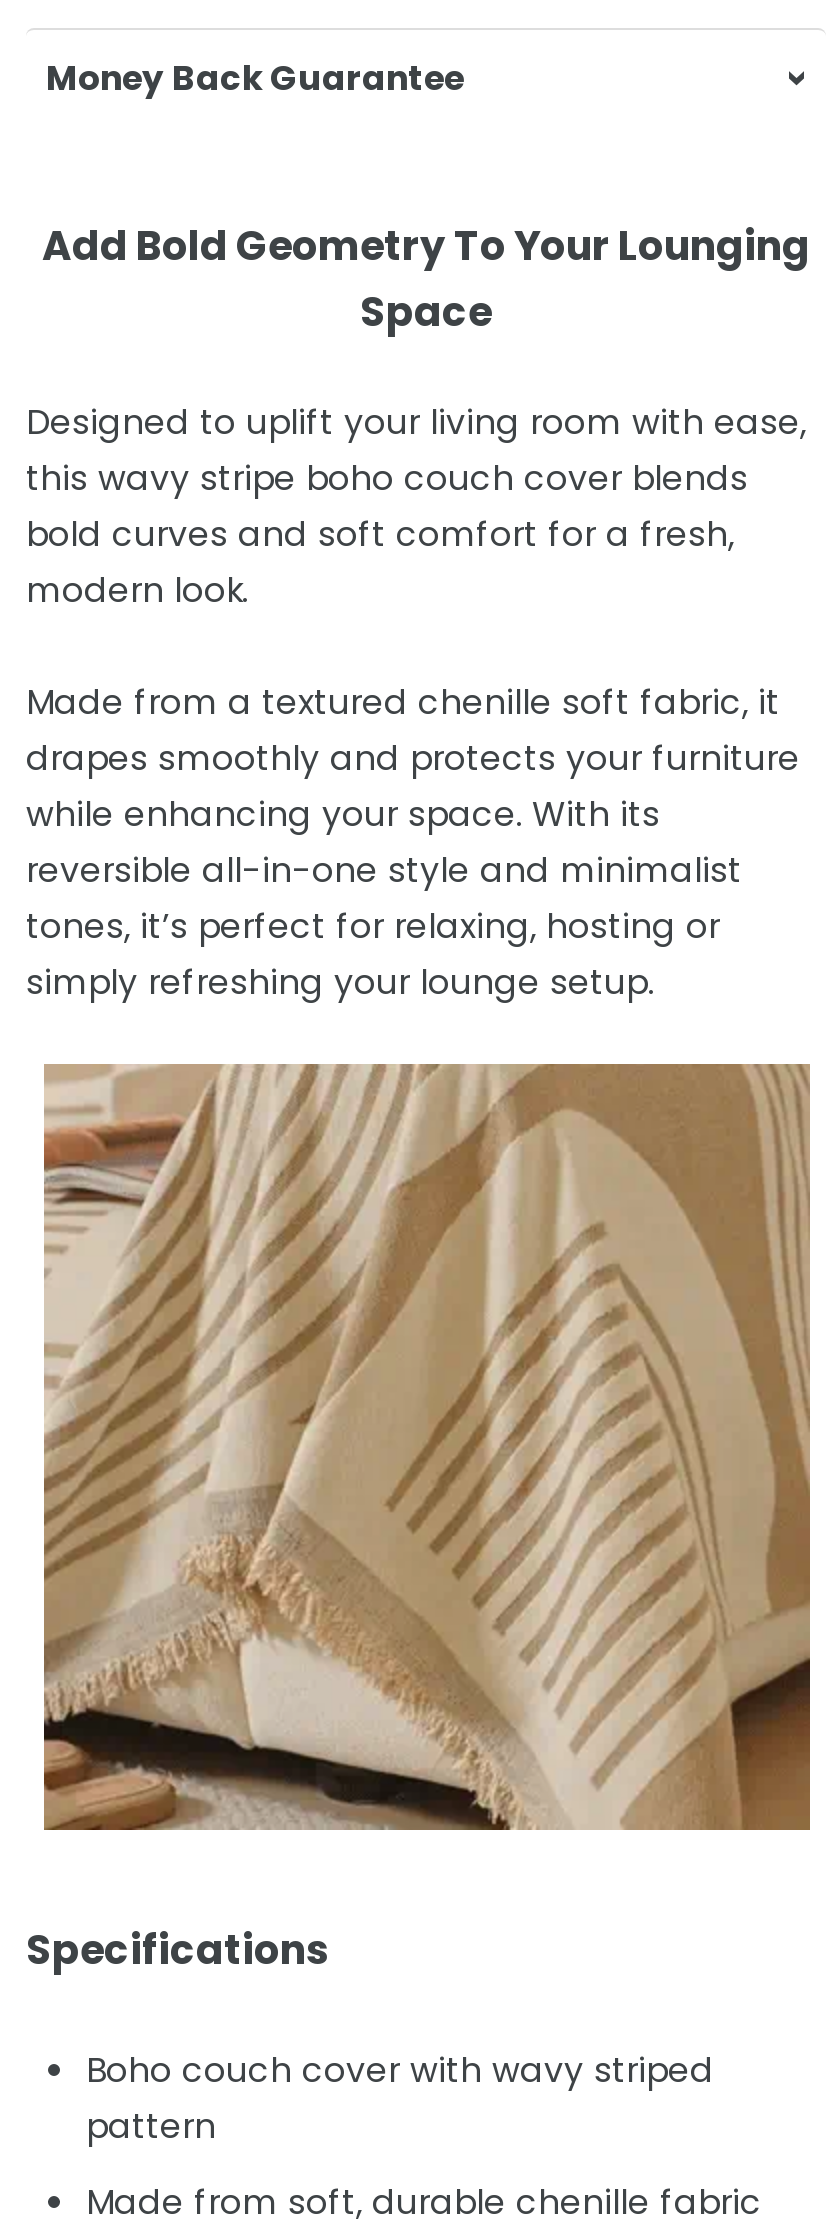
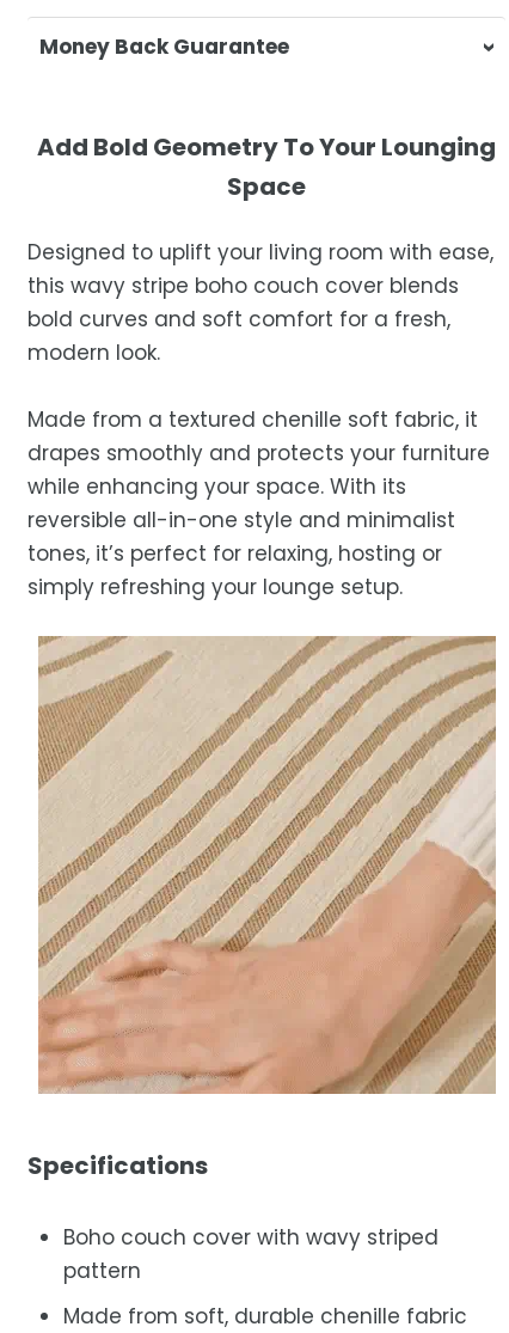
- [image]
+ [image]
